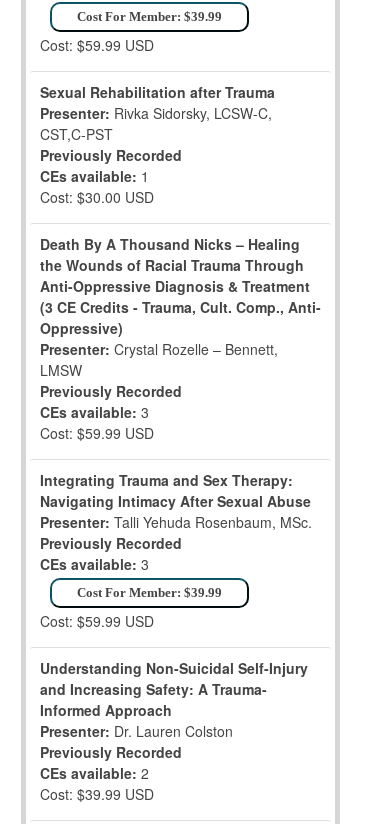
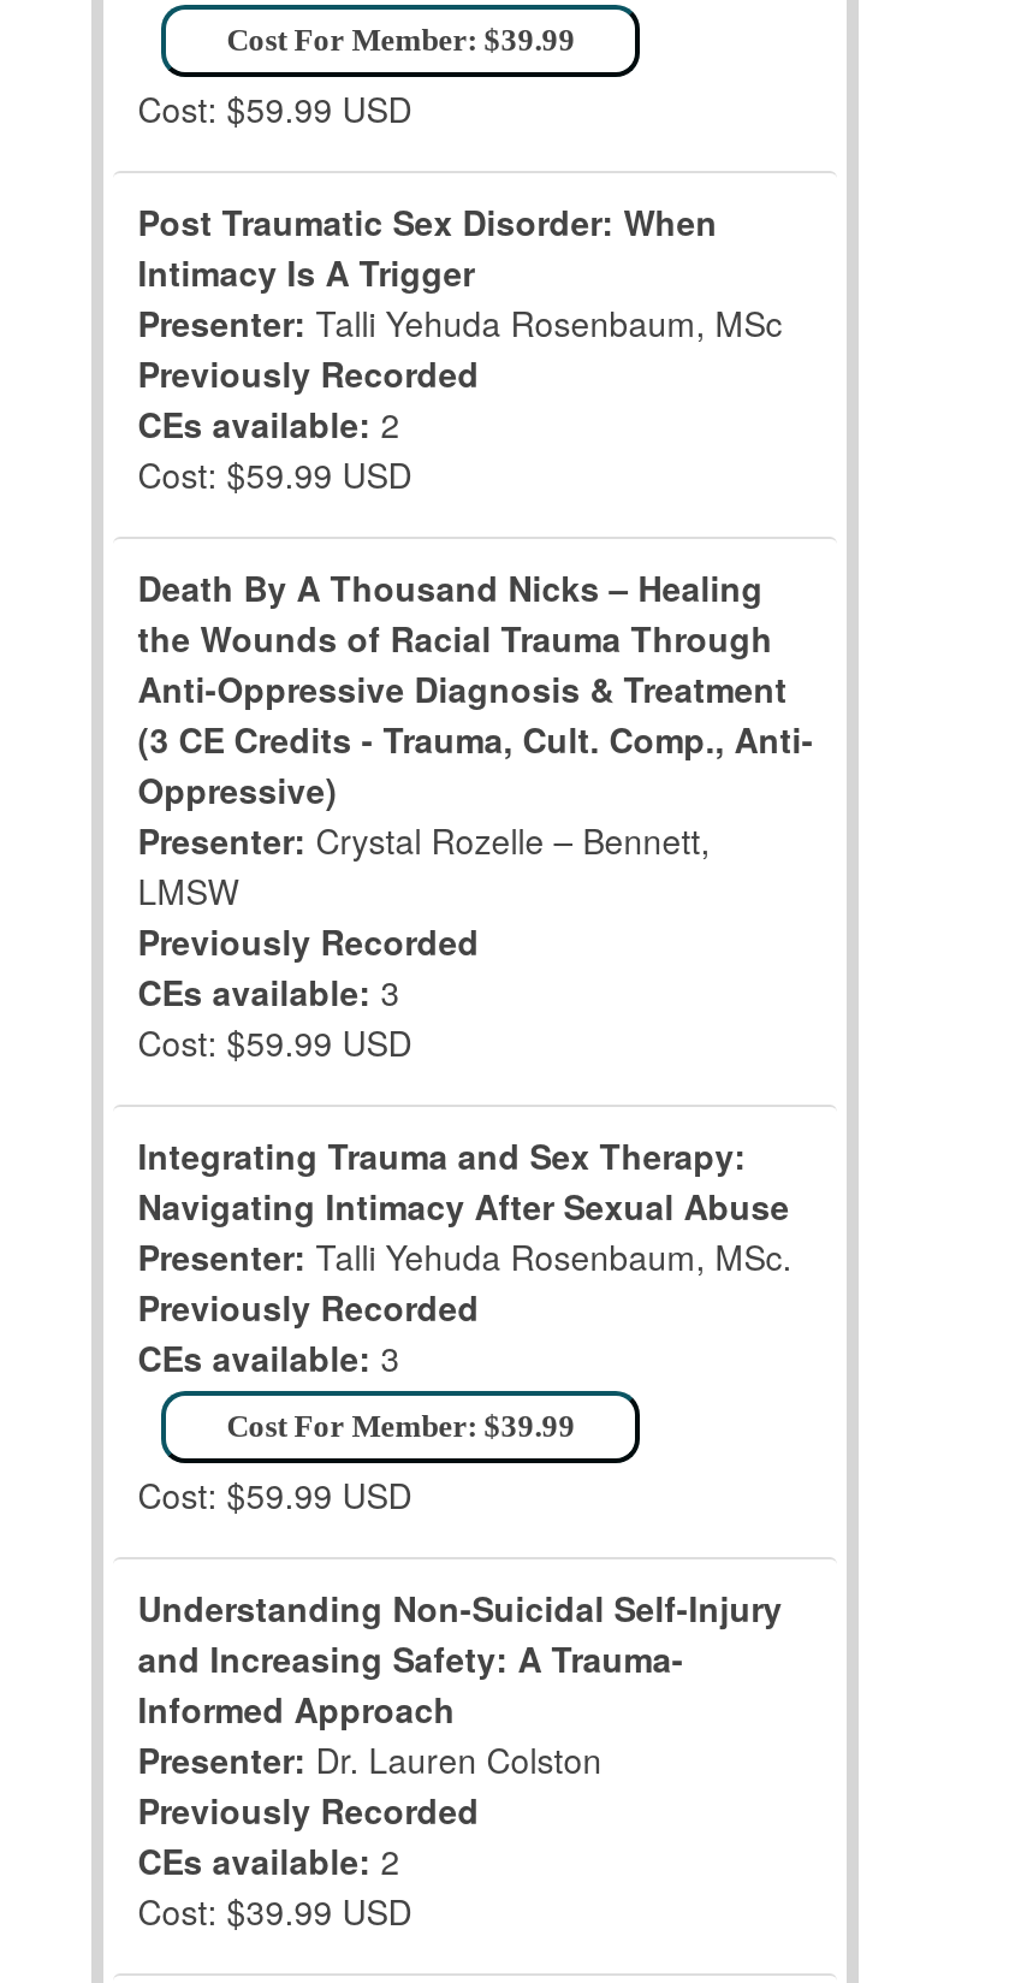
- Sexual Rehabilitation after Trauma
- Presenter: Rivka Sidorsky, LCSW-C,
- CST,C-PST
+ Post Traumatic Sex Disorder: When
+ Intimacy Is A Trigger
+ Presenter: Talli Yehuda Rosenbaum, MSc

- CEs available: 1
+ CEs available: 2

- Cost: $30.00 USD
+ Cost: $59.99 USD
